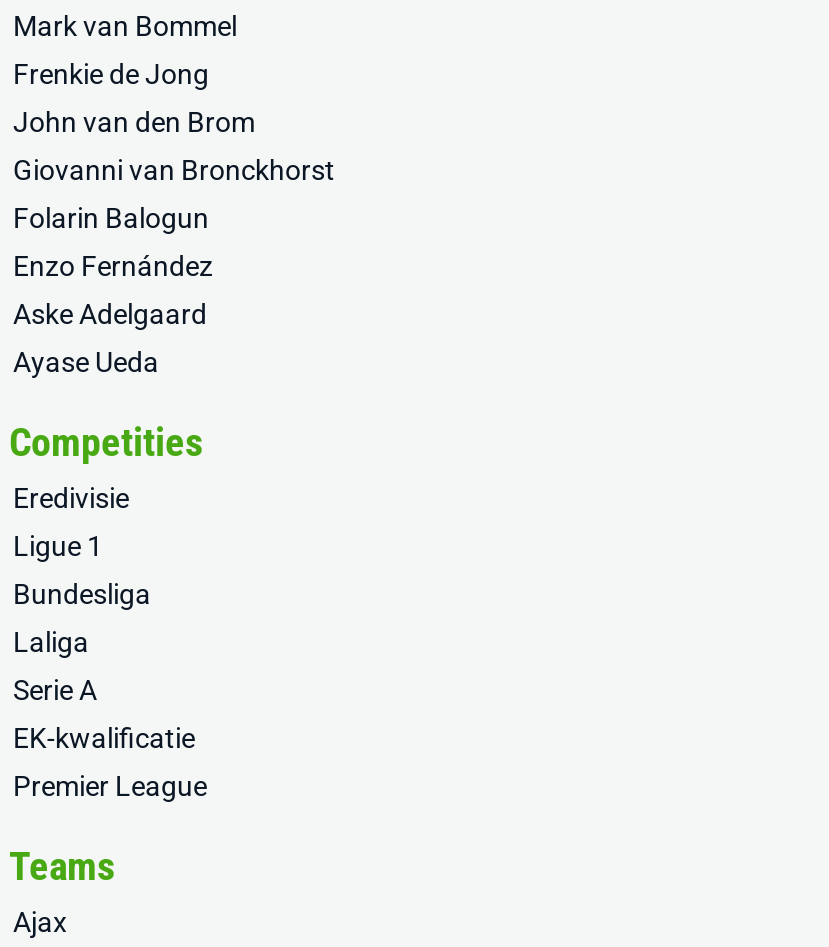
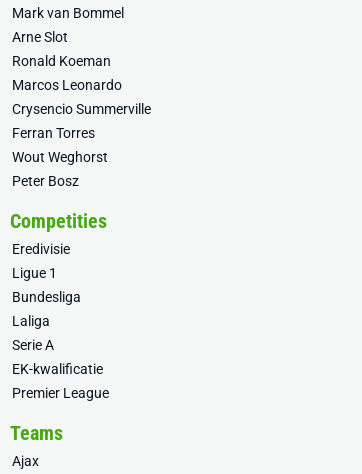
- Frenkie de Jong
+ Arne Slot

- John van den Brom
+ Ronald Koeman

- Giovanni van Bronckhorst
+ Marcos Leonardo

- Folarin Balogun
+ Crysencio Summerville

- Enzo Fernández
+ Ferran Torres

- Aske Adelgaard
+ Wout Weghorst

- Ayase Ueda
+ Peter Bosz
